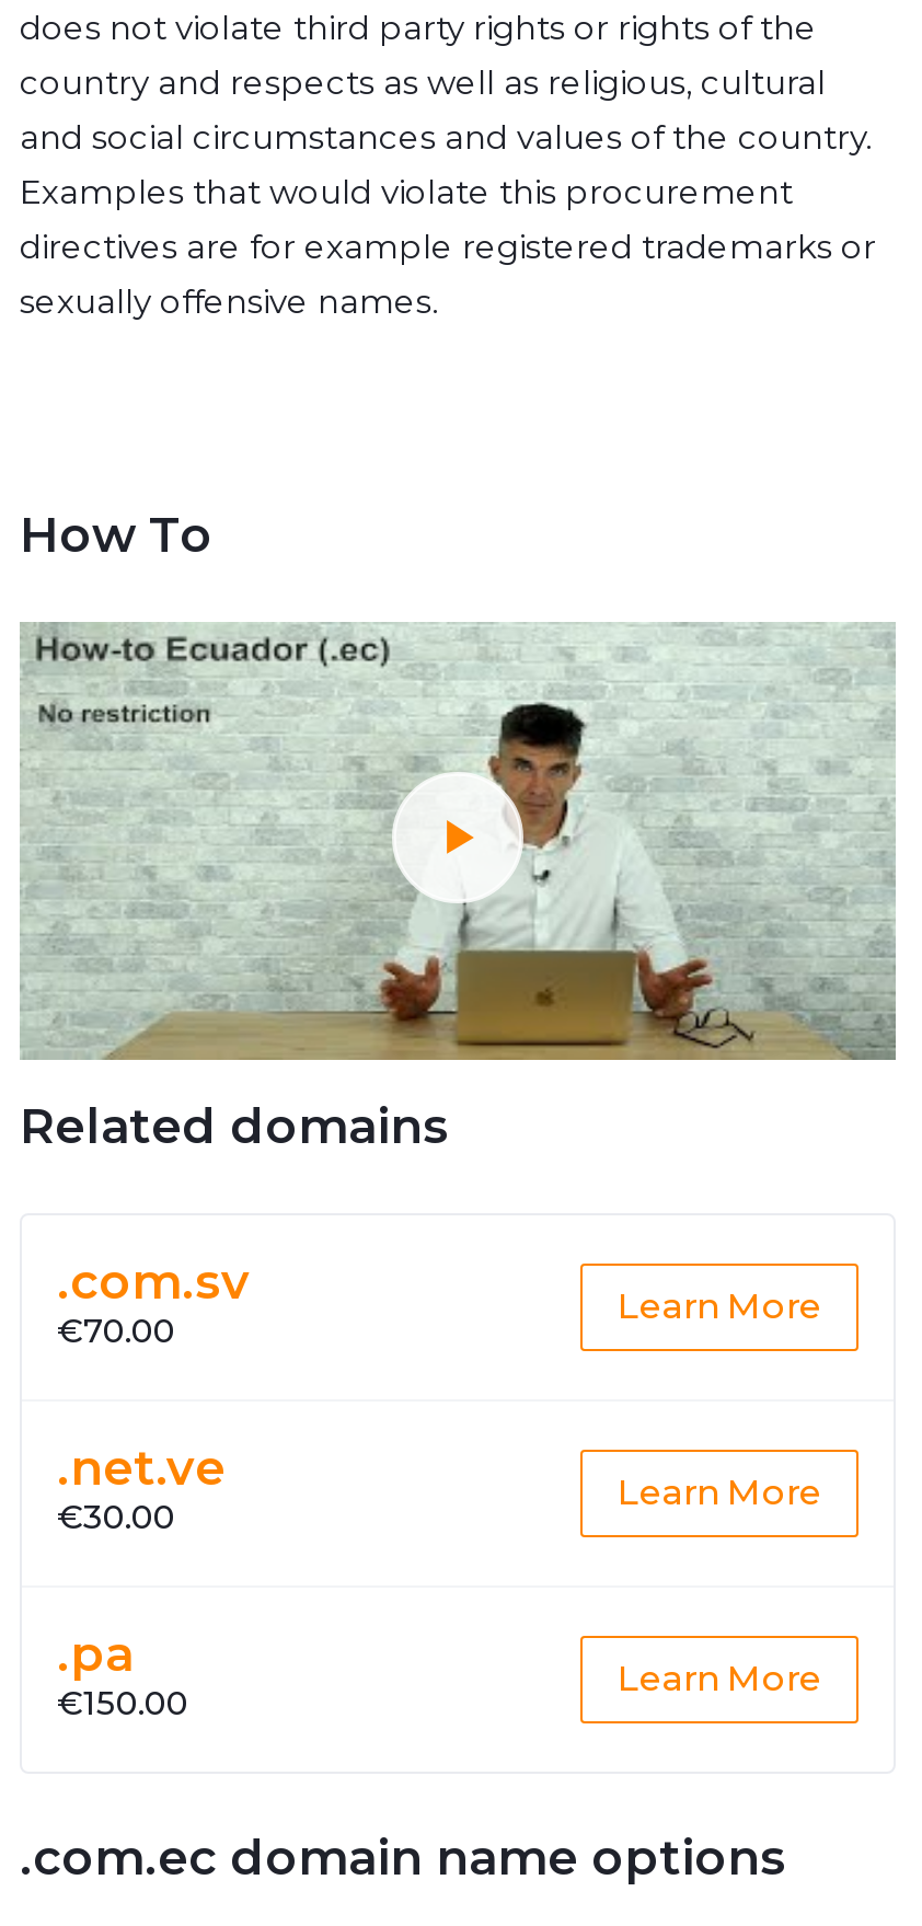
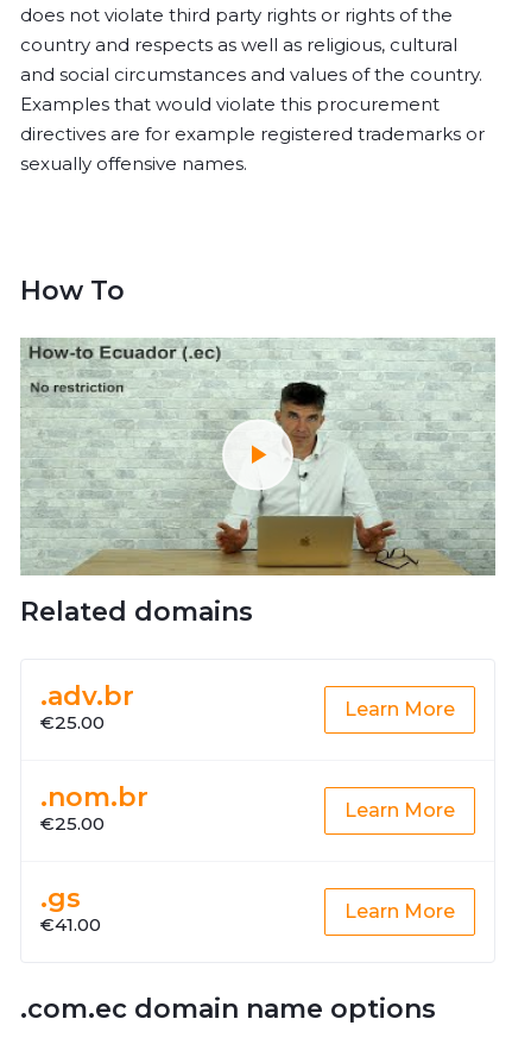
- .com.sv
- €70.00
+ .adv.br
+ €25.00

- .net.ve
- €30.00
+ .nom.br
+ €25.00

- .pa
- €150.00
+ .gs
+ €41.00
